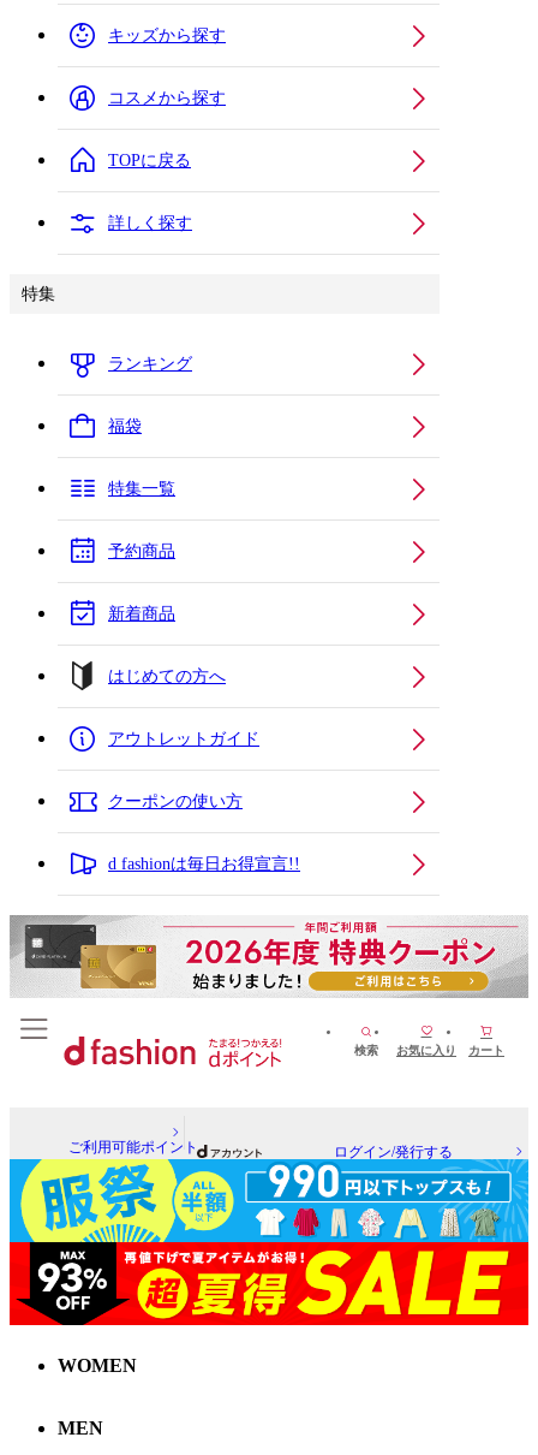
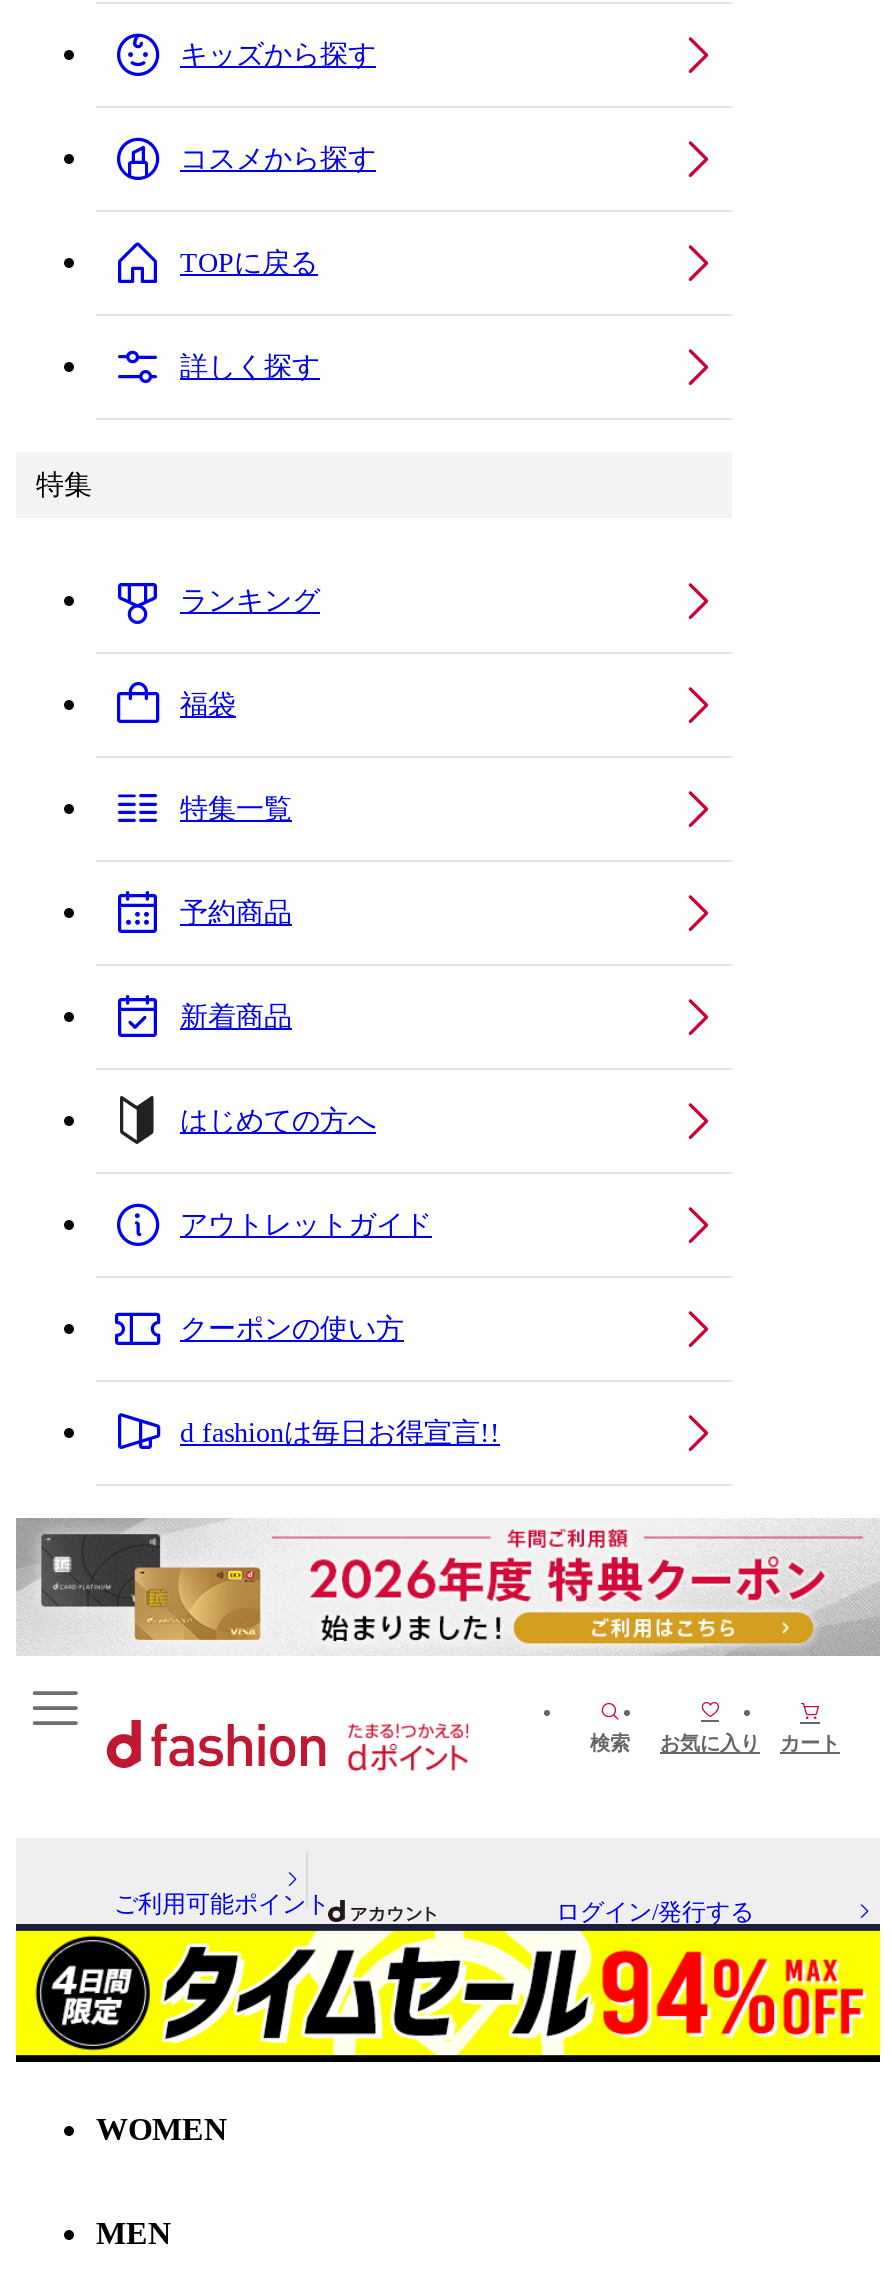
- [image]
+ [image]
